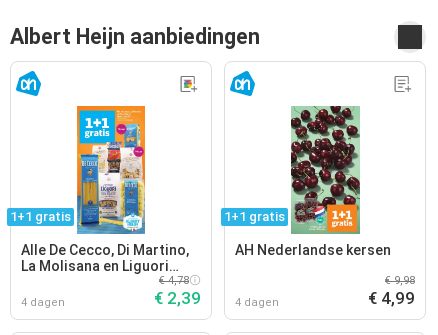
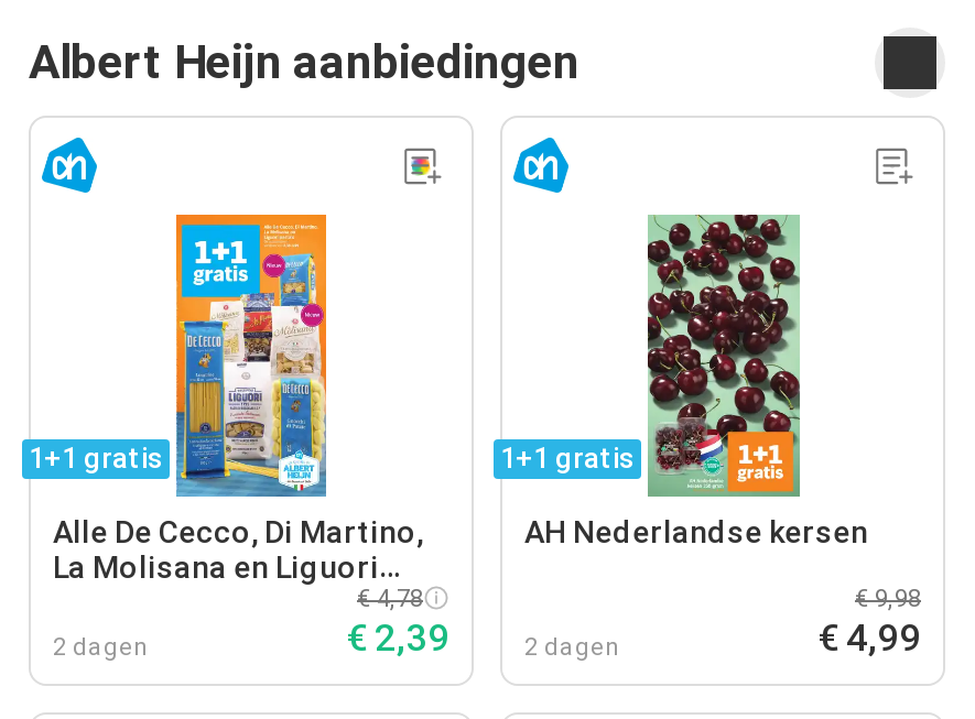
- 4 dagen
+ 2 dagen

- 4 dagen
+ 2 dagen
